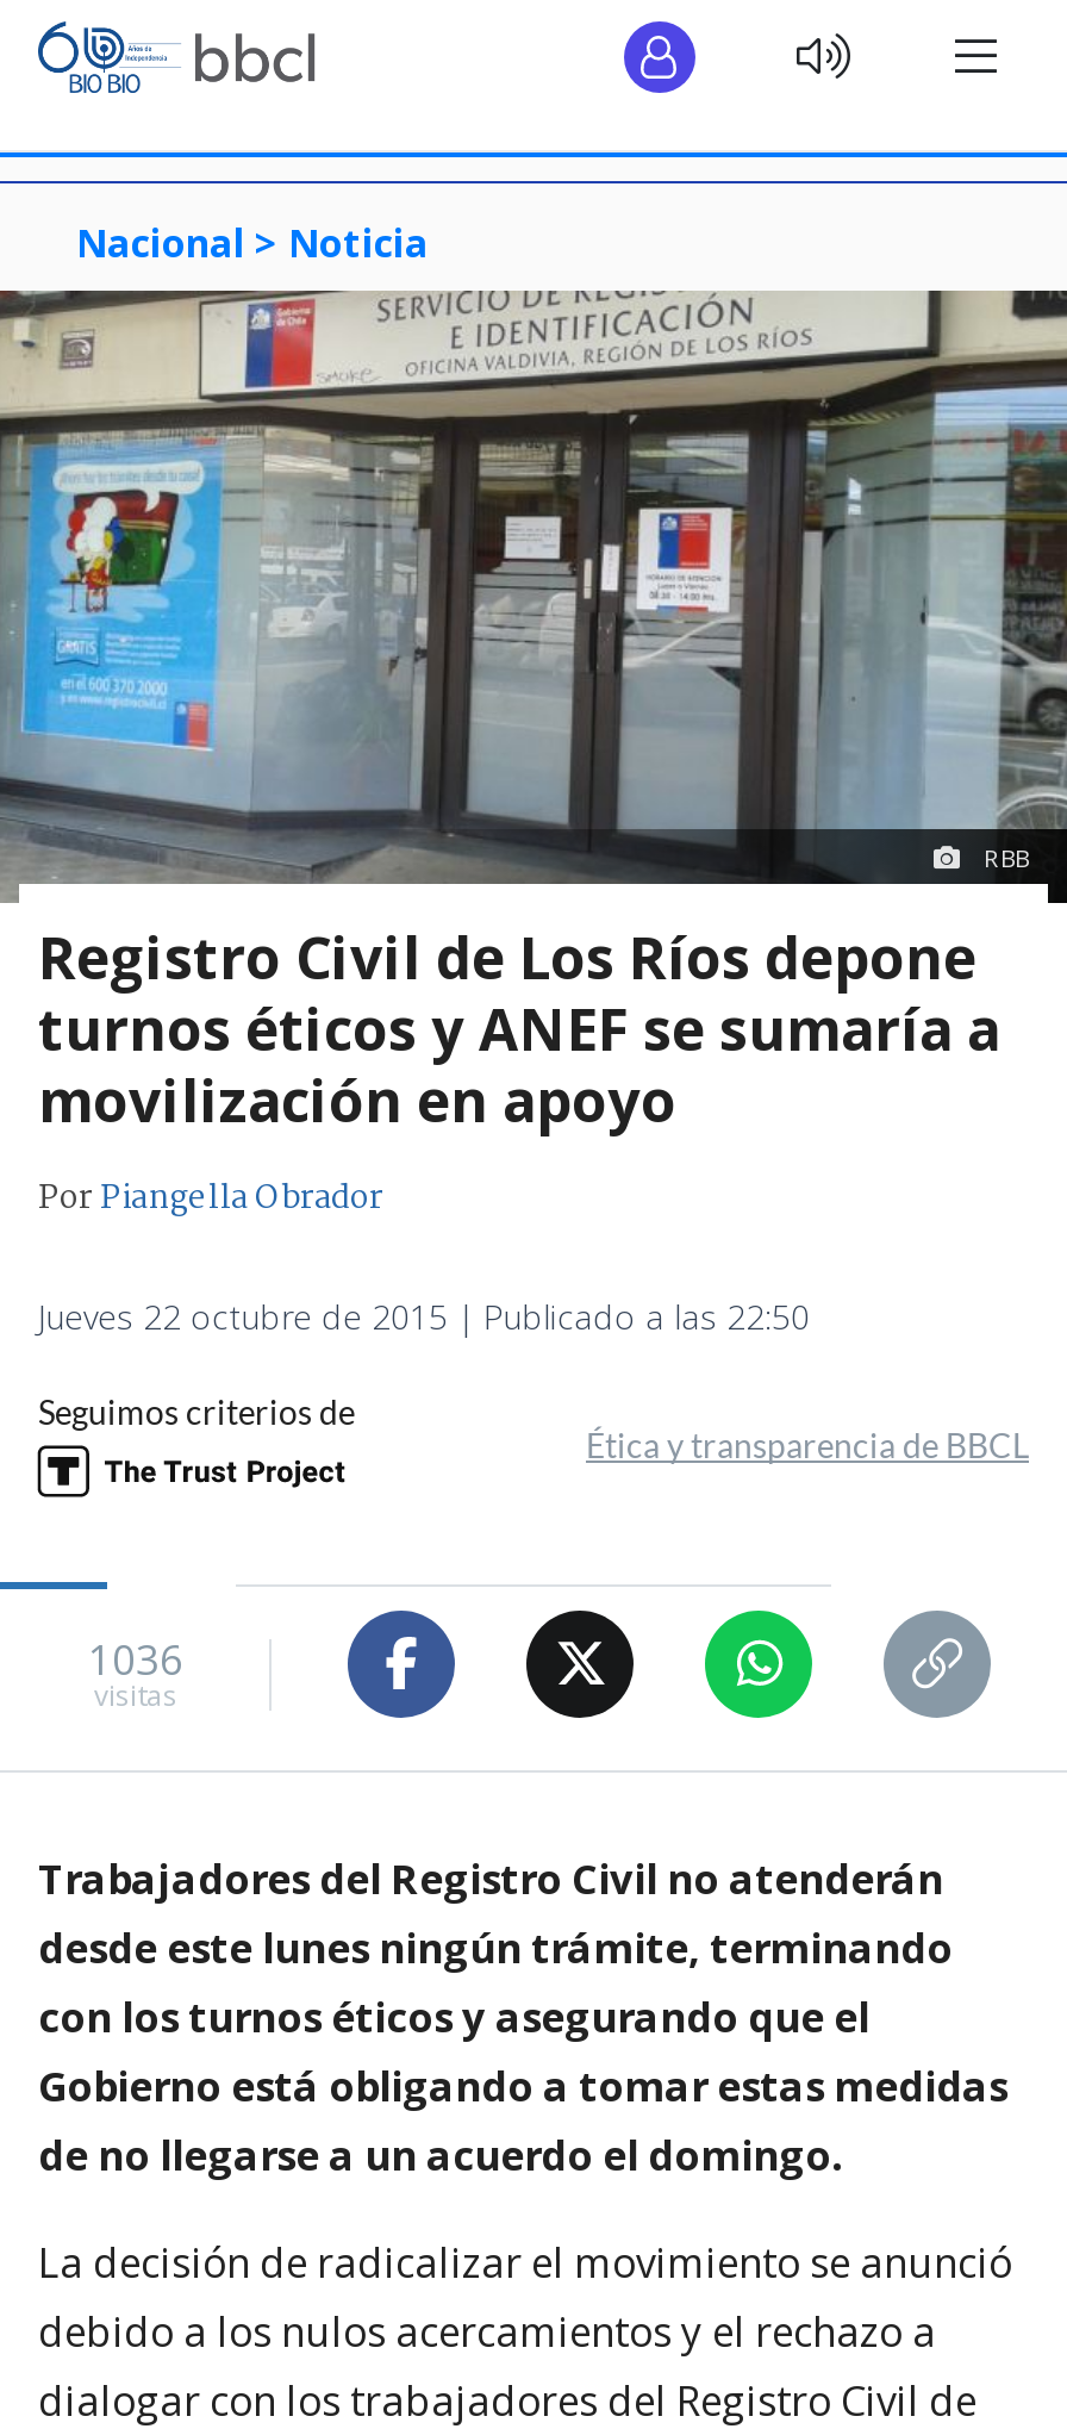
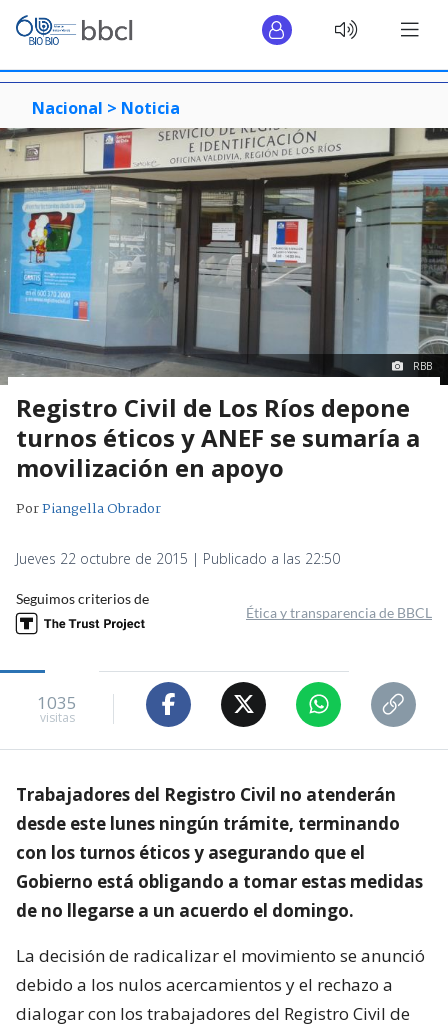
- 1036
+ 1035
